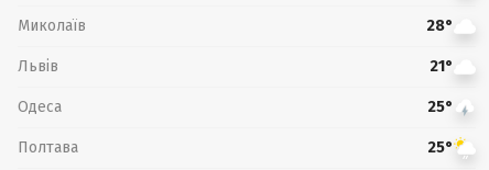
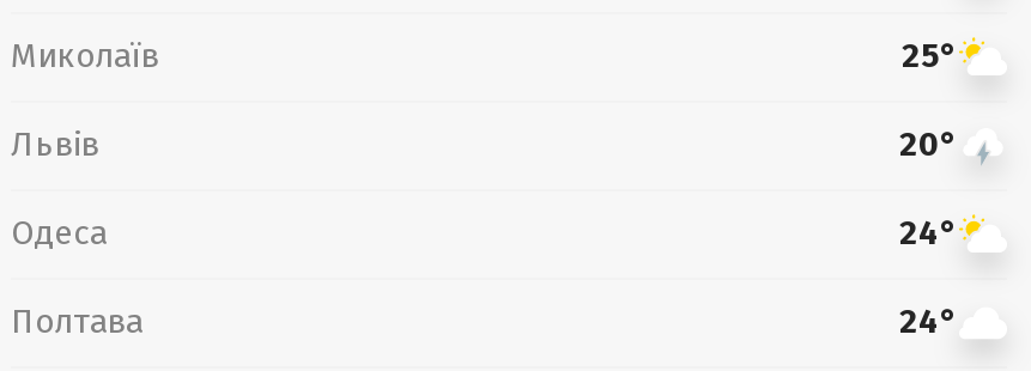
- 28°
+ 25°

- 21°
+ 20°

- 25°
+ 24°

- 25°
+ 24°
